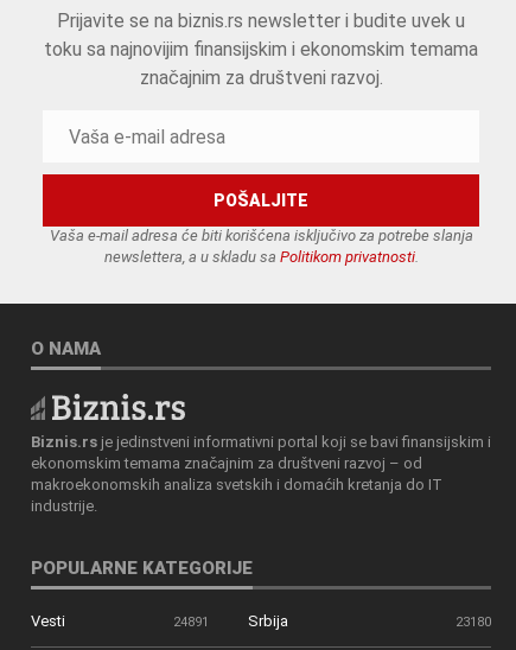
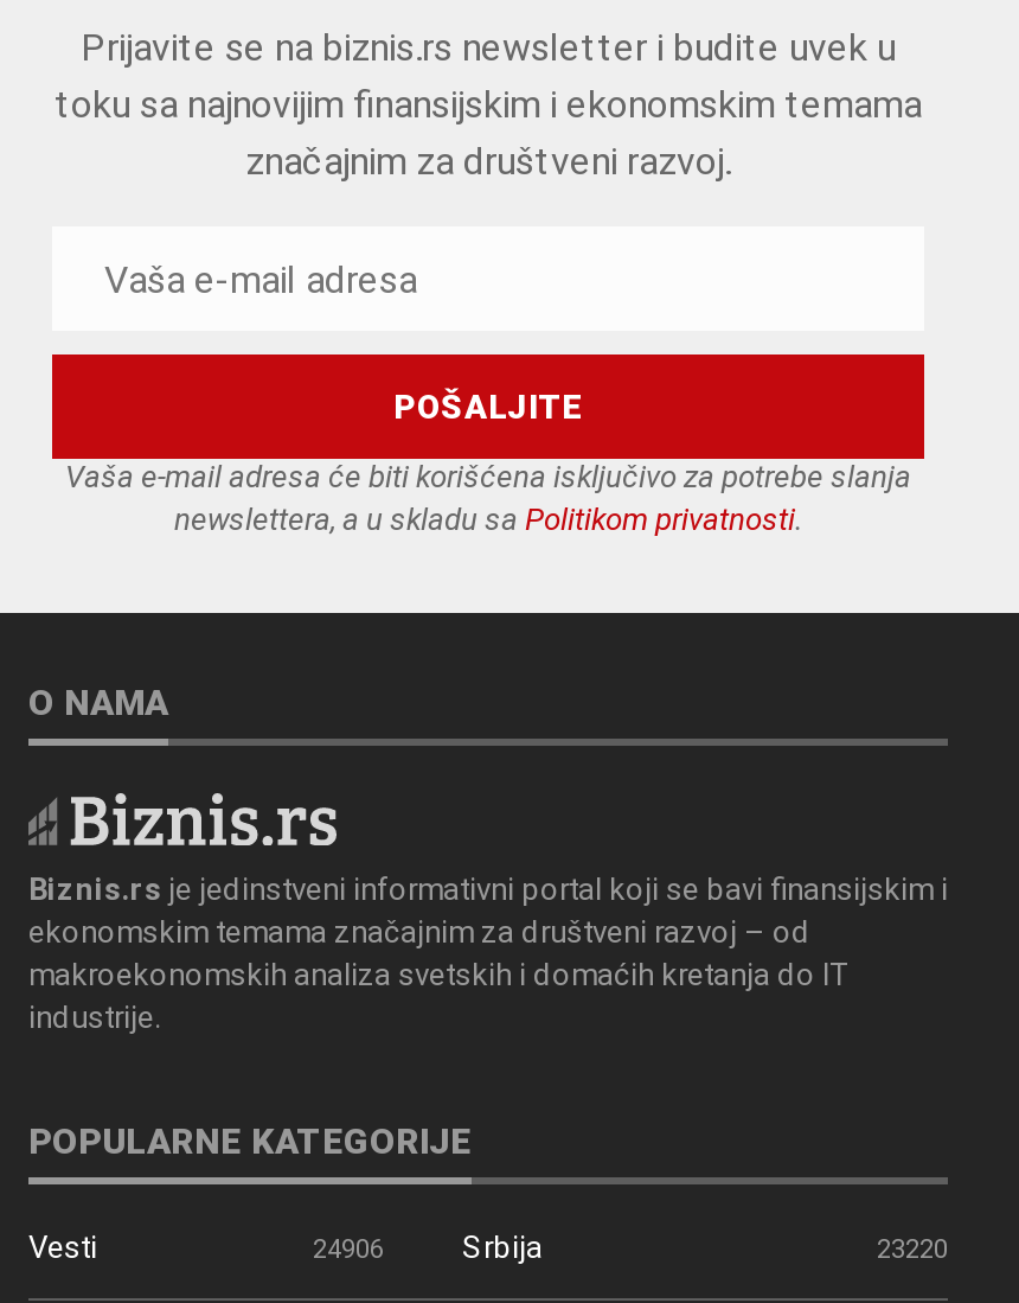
- 24891
+ 24906

- 23180
+ 23220
